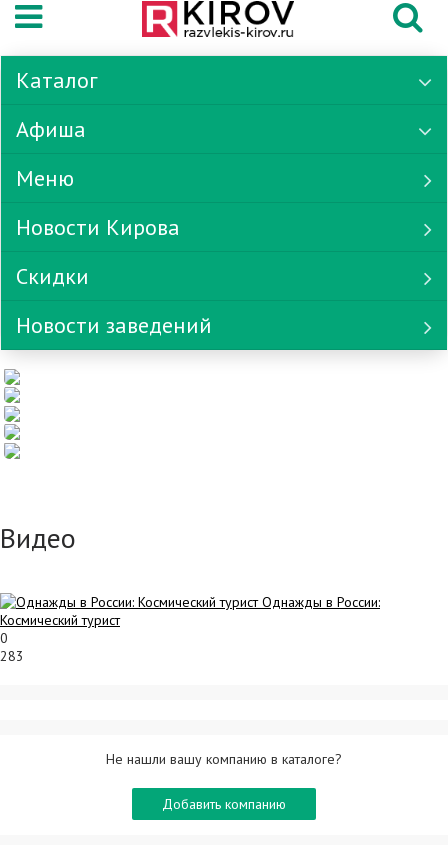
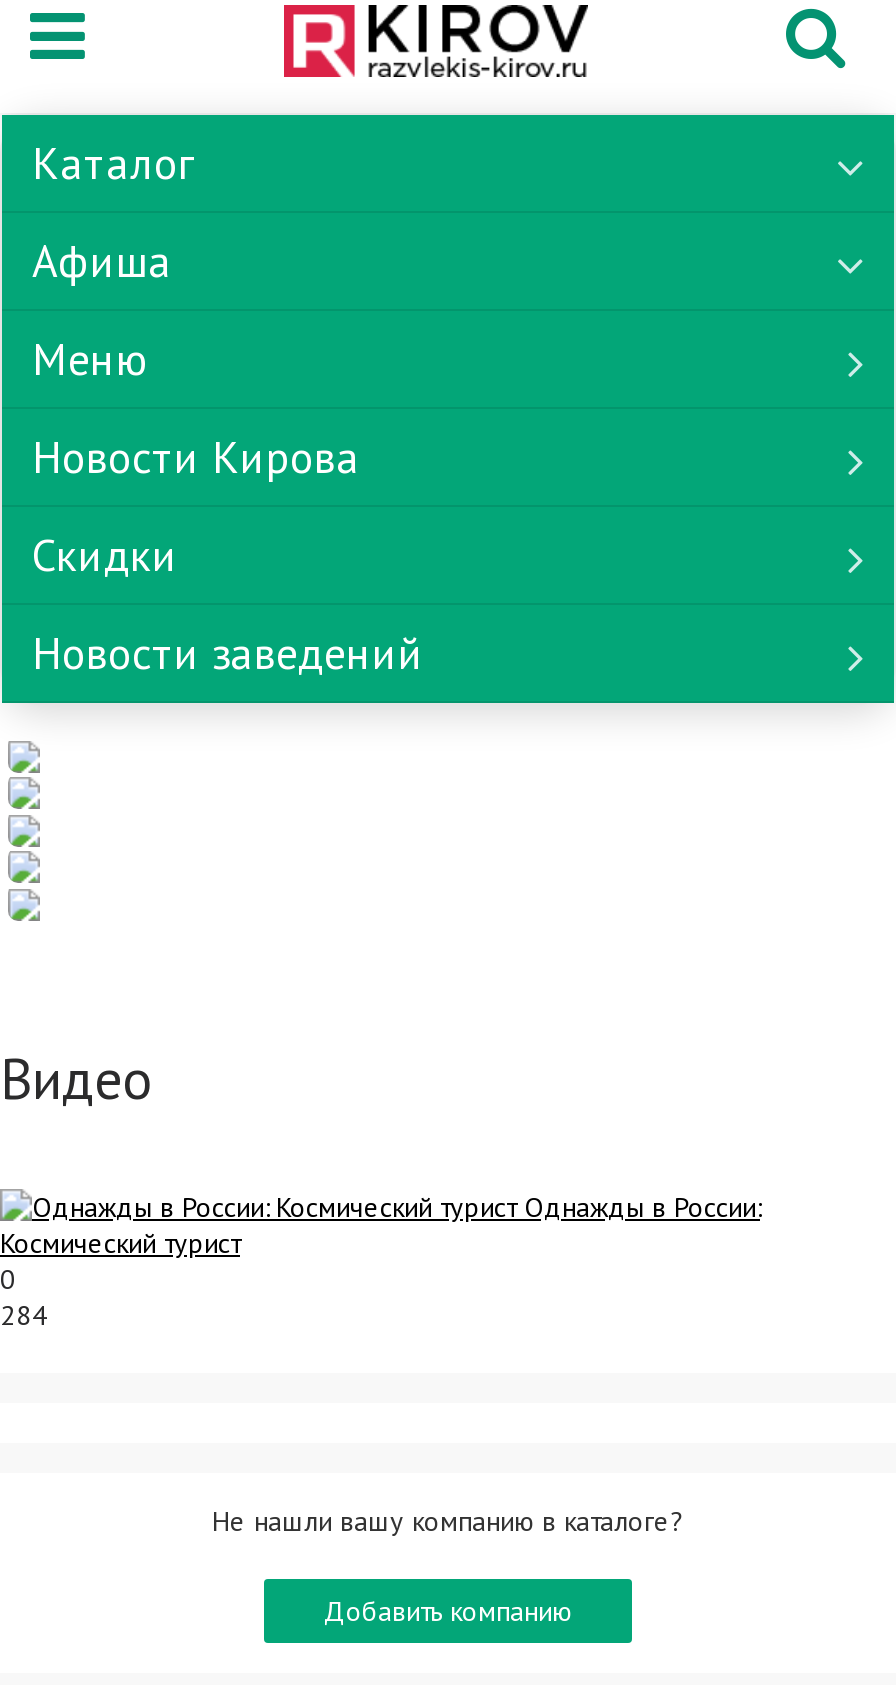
- 283
+ 284
